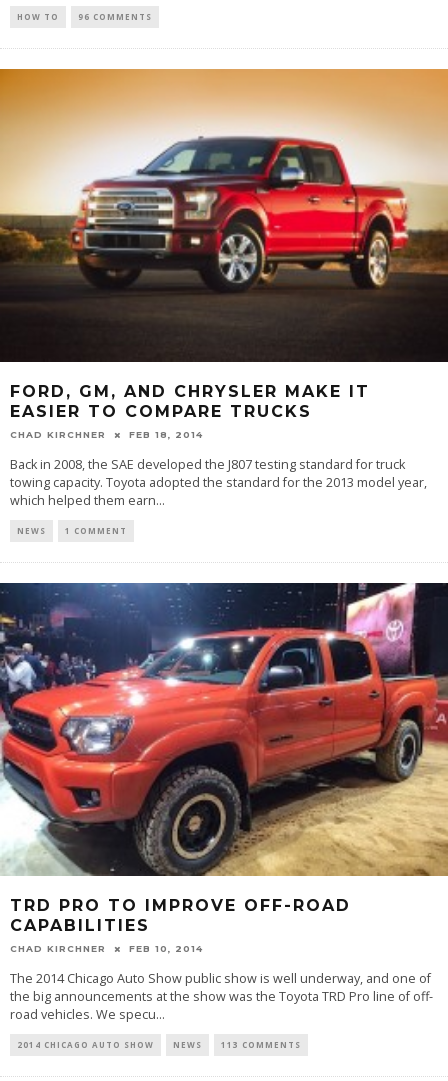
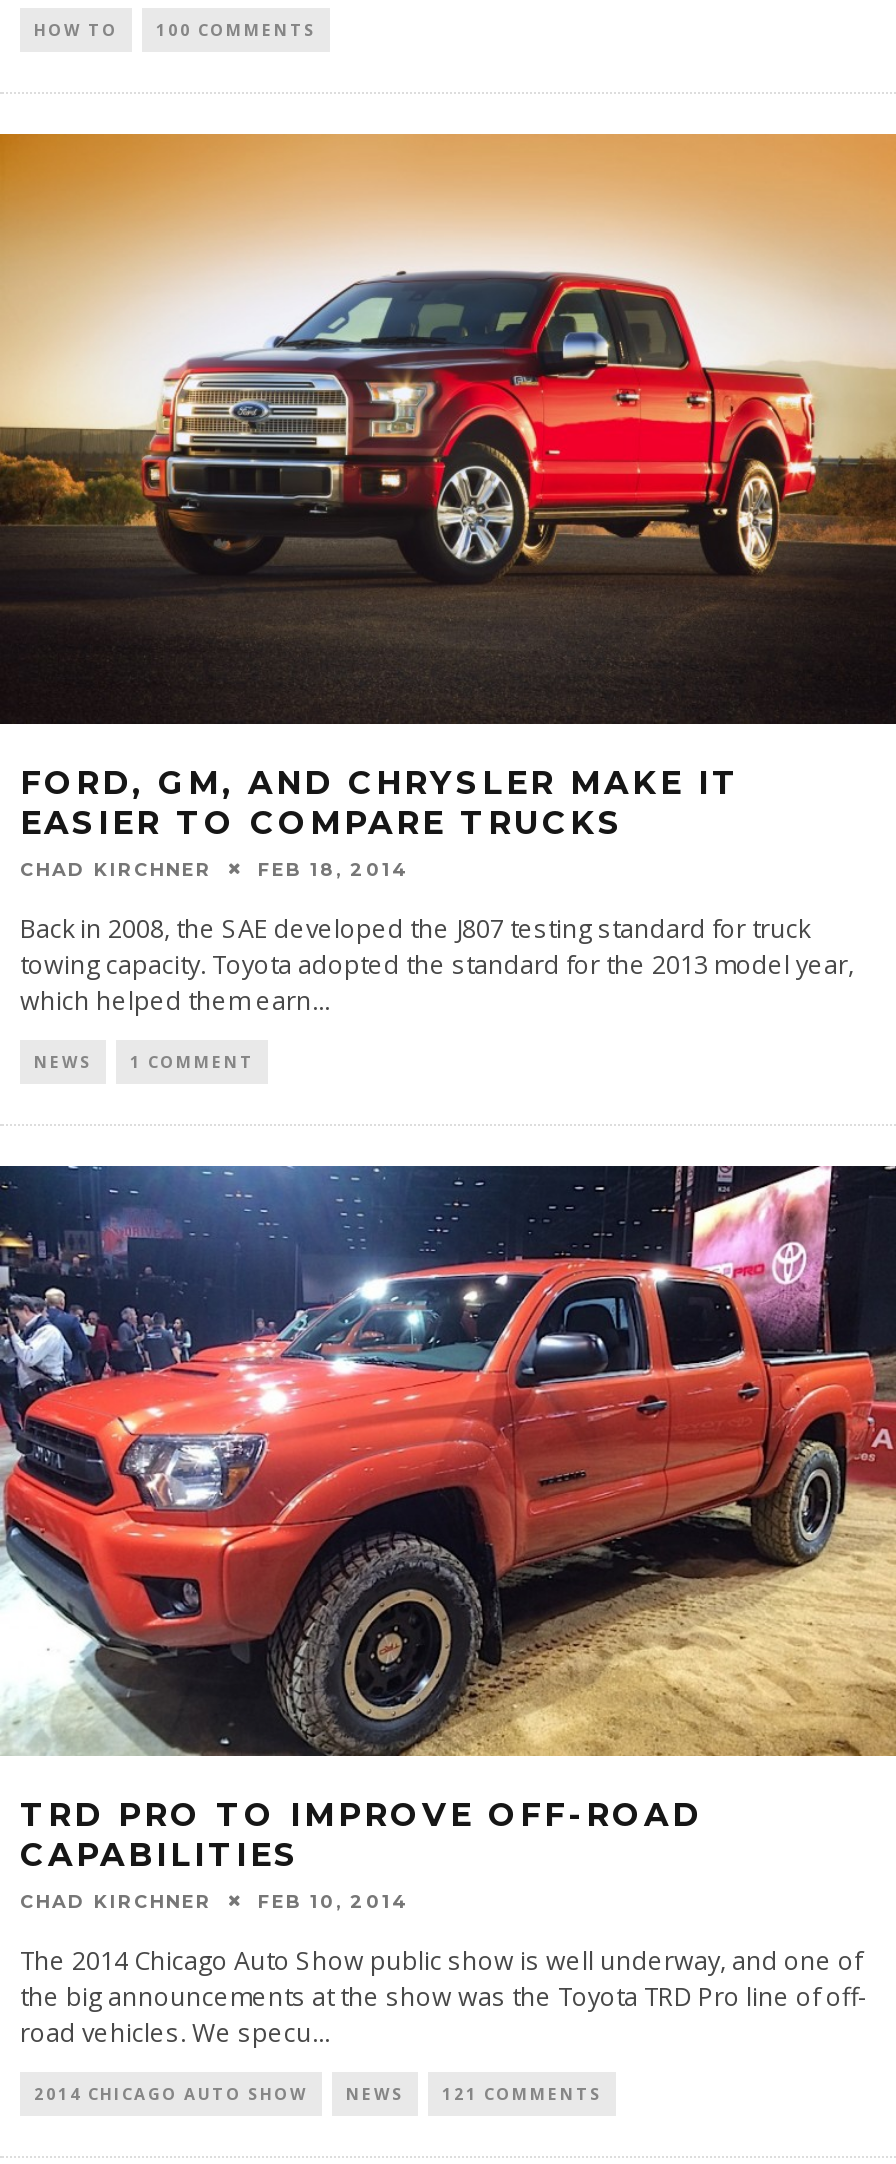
- HOW TO 96 COMMENTS
+ HOW TO 100 COMMENTS

- 2014 CHICAGO AUTO SHOW NEWS 113 COMMENTS
+ 2014 CHICAGO AUTO SHOW NEWS 121 COMMENTS
